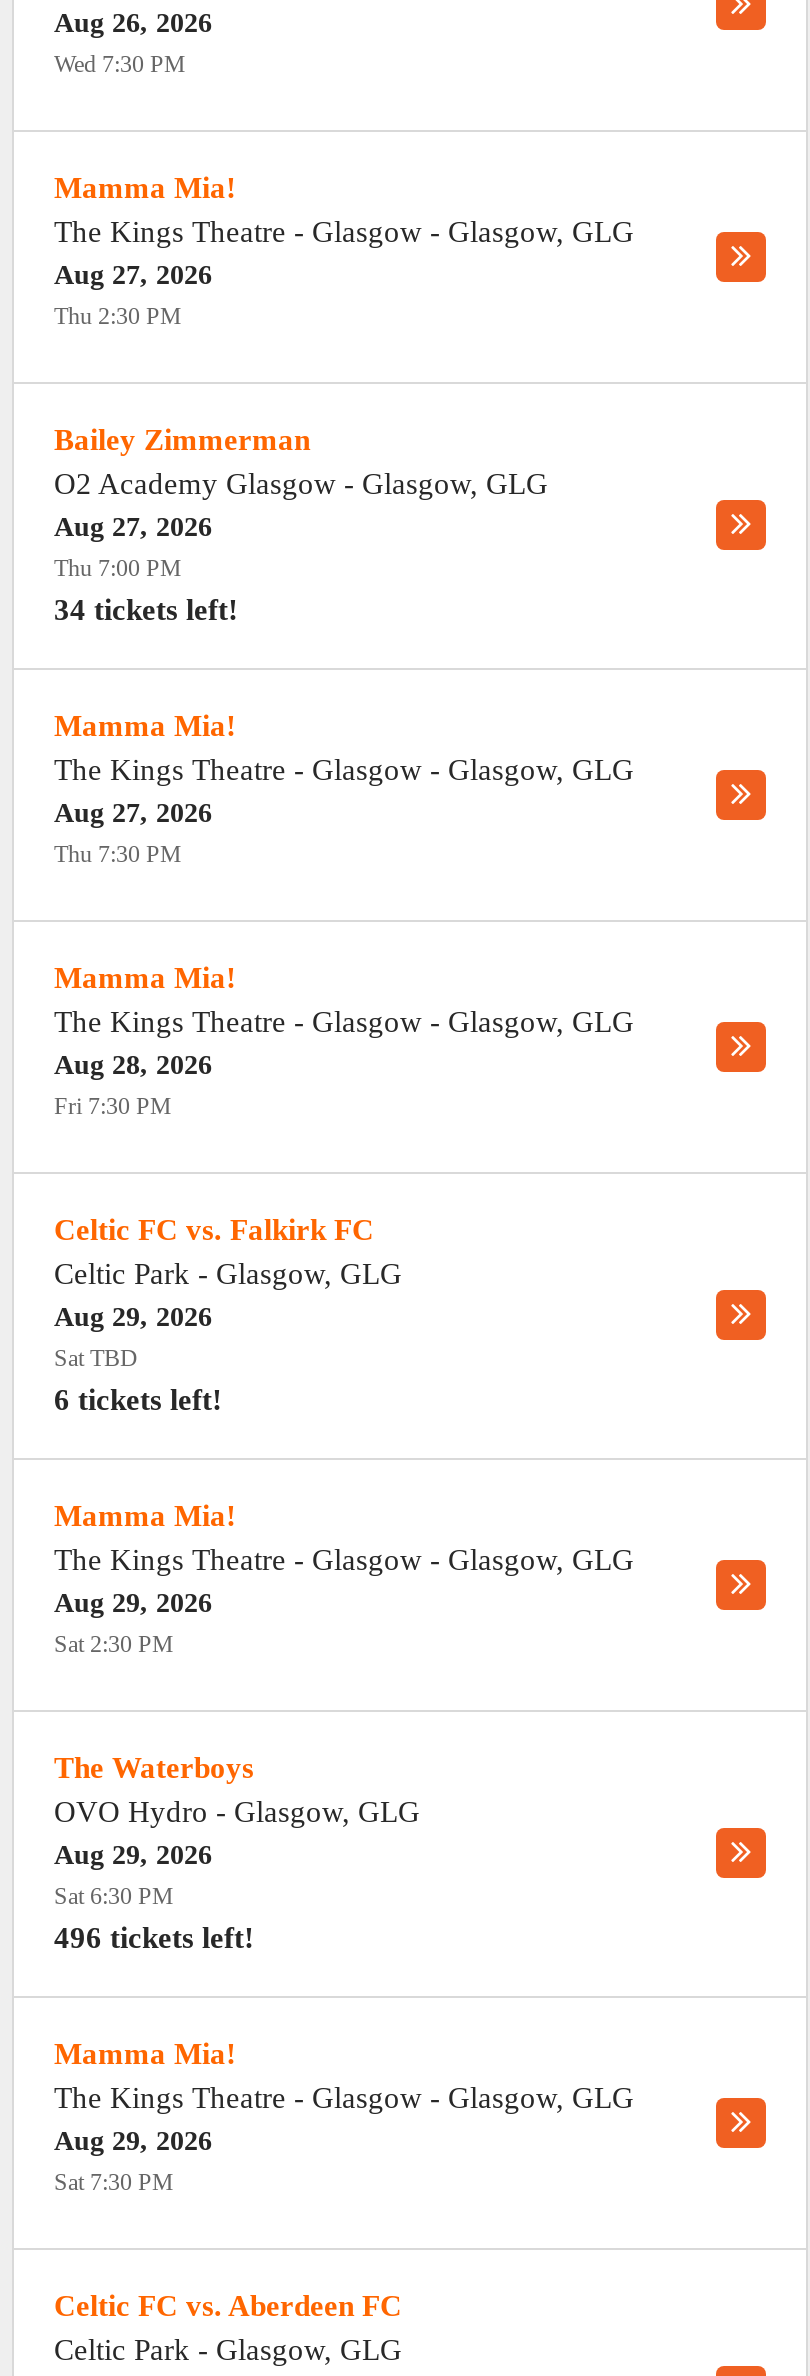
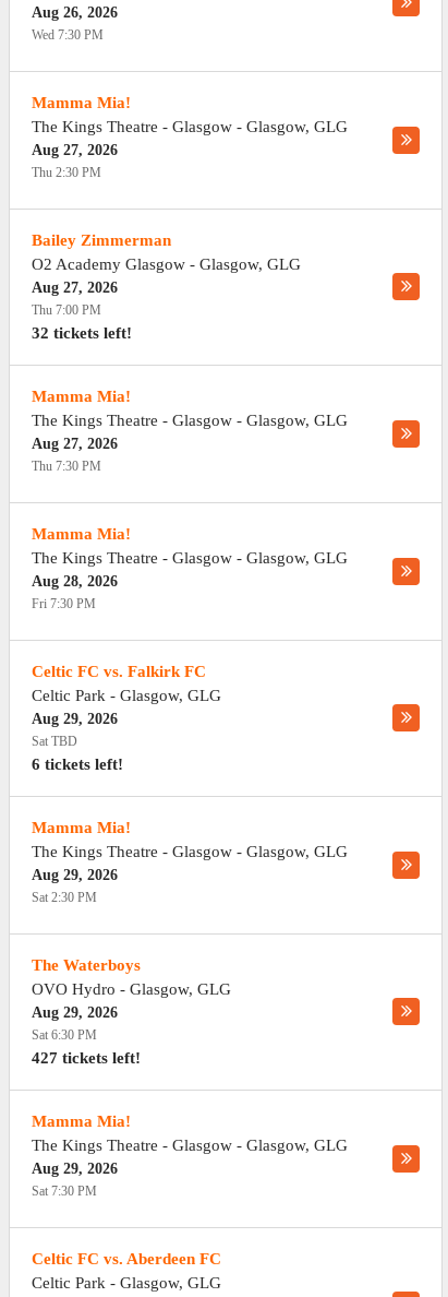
- 34 tickets left!
+ 32 tickets left!

- 496 tickets left!
+ 427 tickets left!
